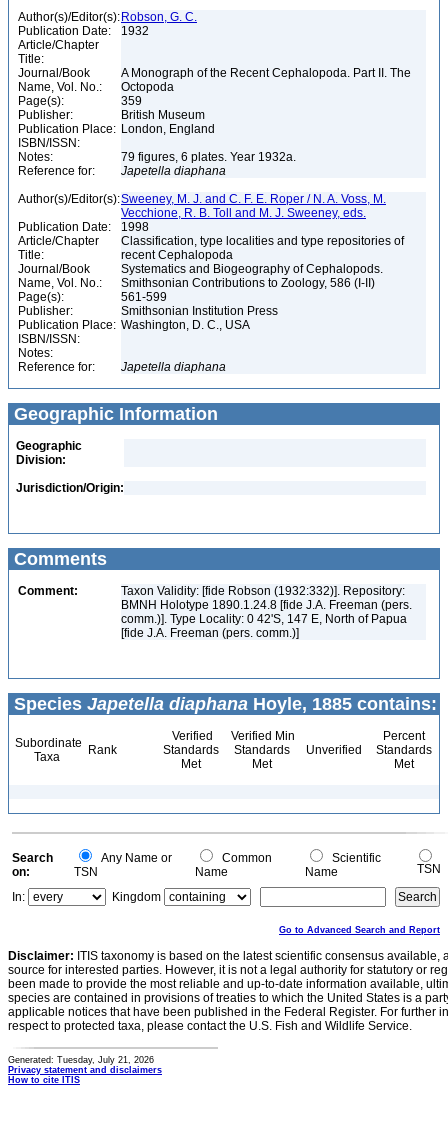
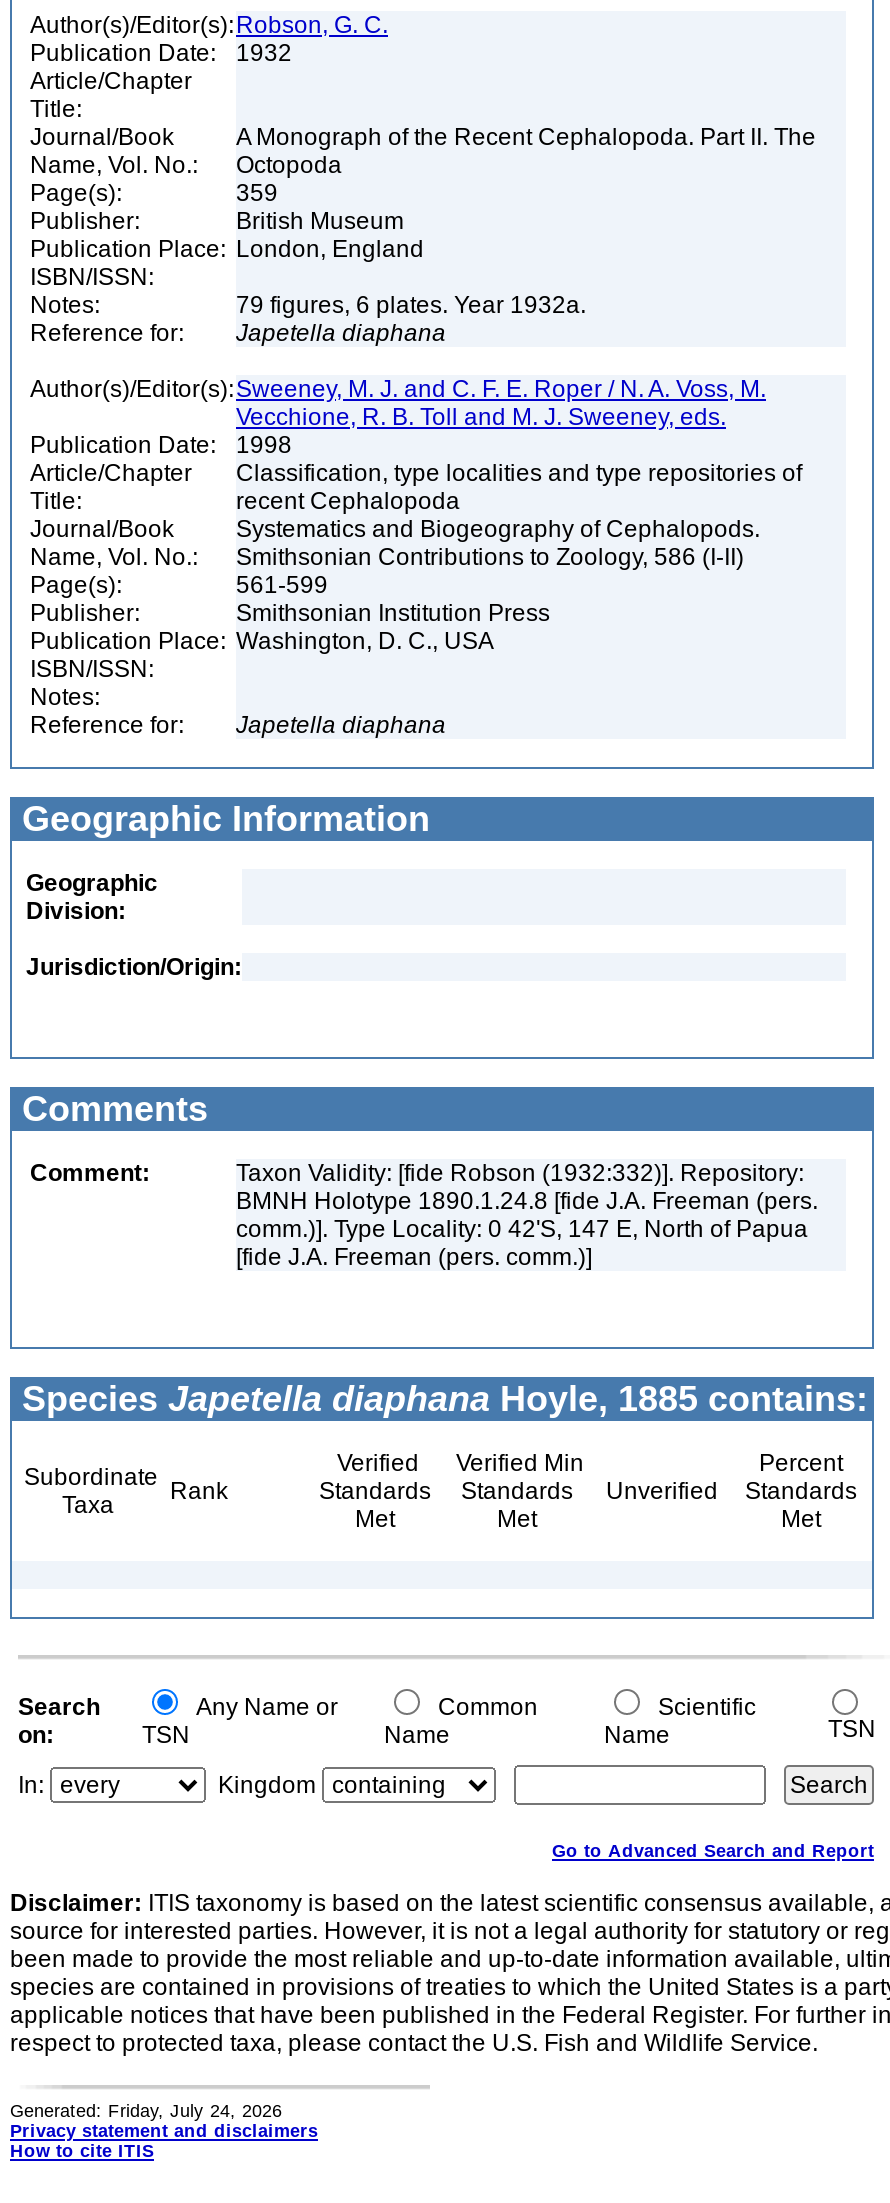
- Generated: Tuesday, July 21, 2026
+ Generated: Friday, July 24, 2026
